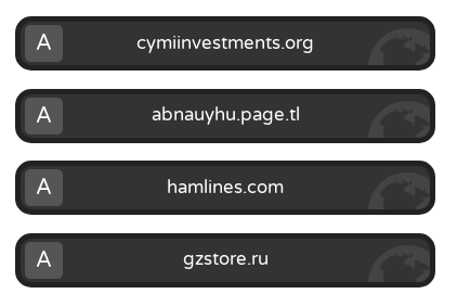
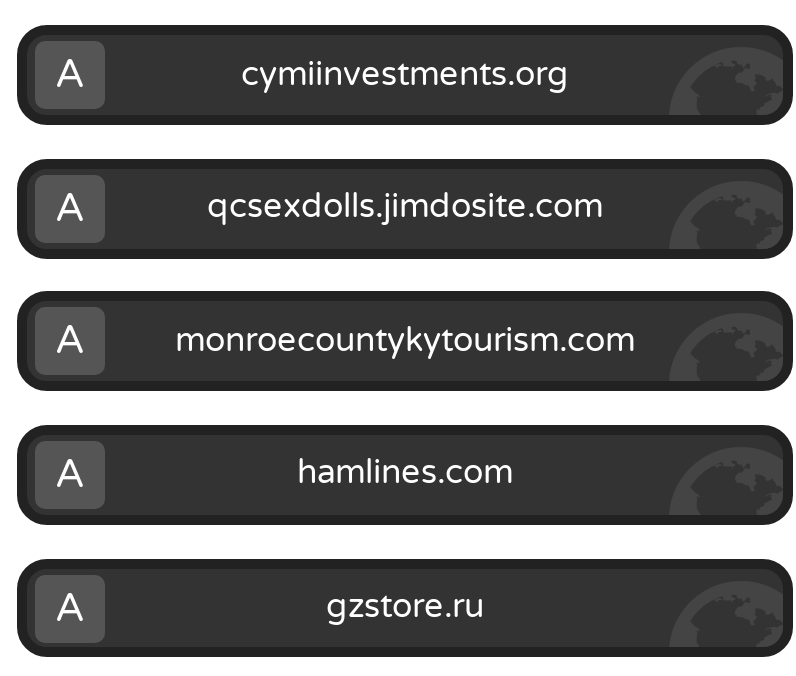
- abnauyhu.page.tl
+ qcsexdolls.jimdosite.com
+ A
+ monroecountykytourism.com
